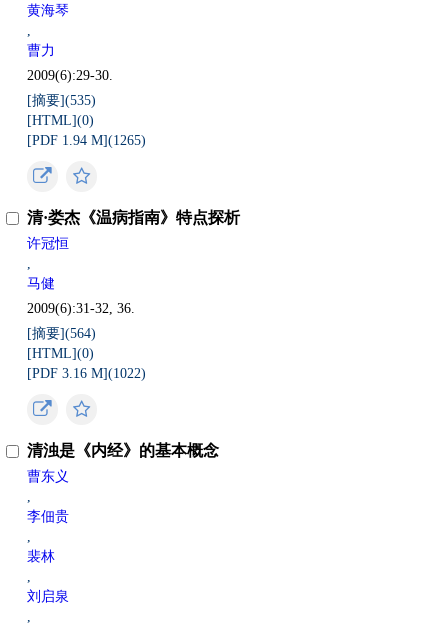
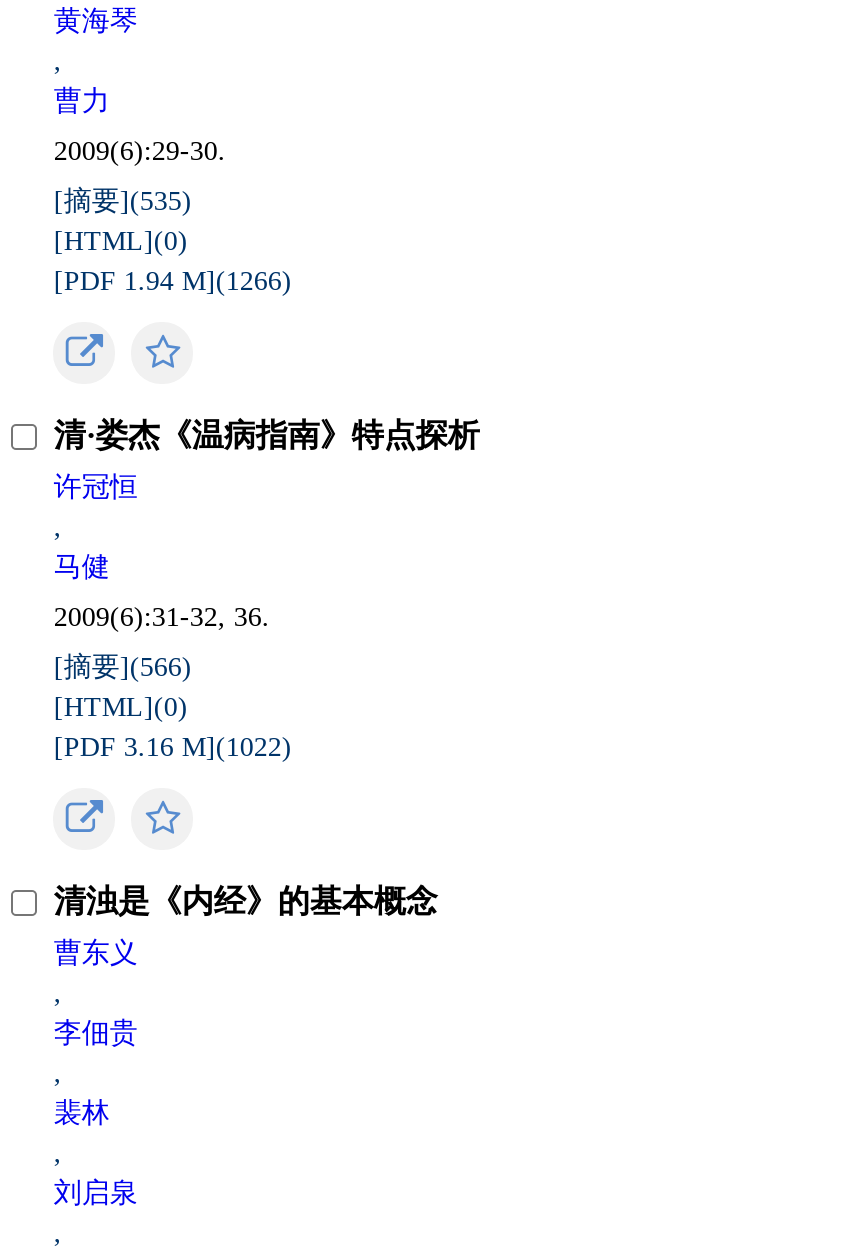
- [PDF 1.94 M](1265)
+ [PDF 1.94 M](1266)

- [摘要](564)
+ [摘要](566)
